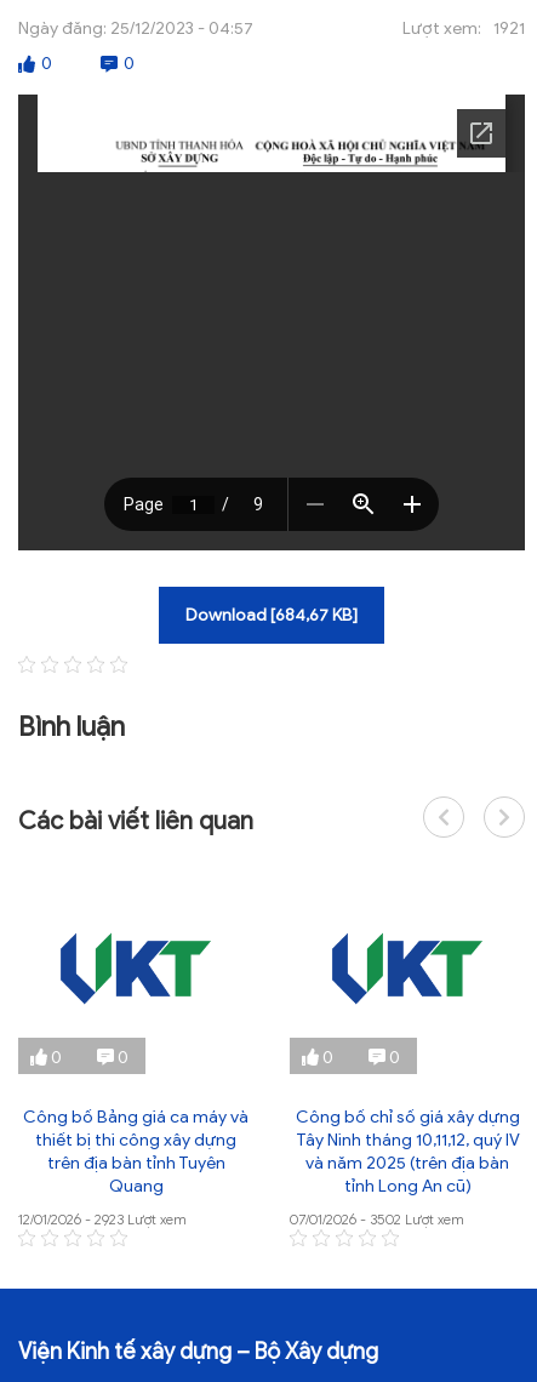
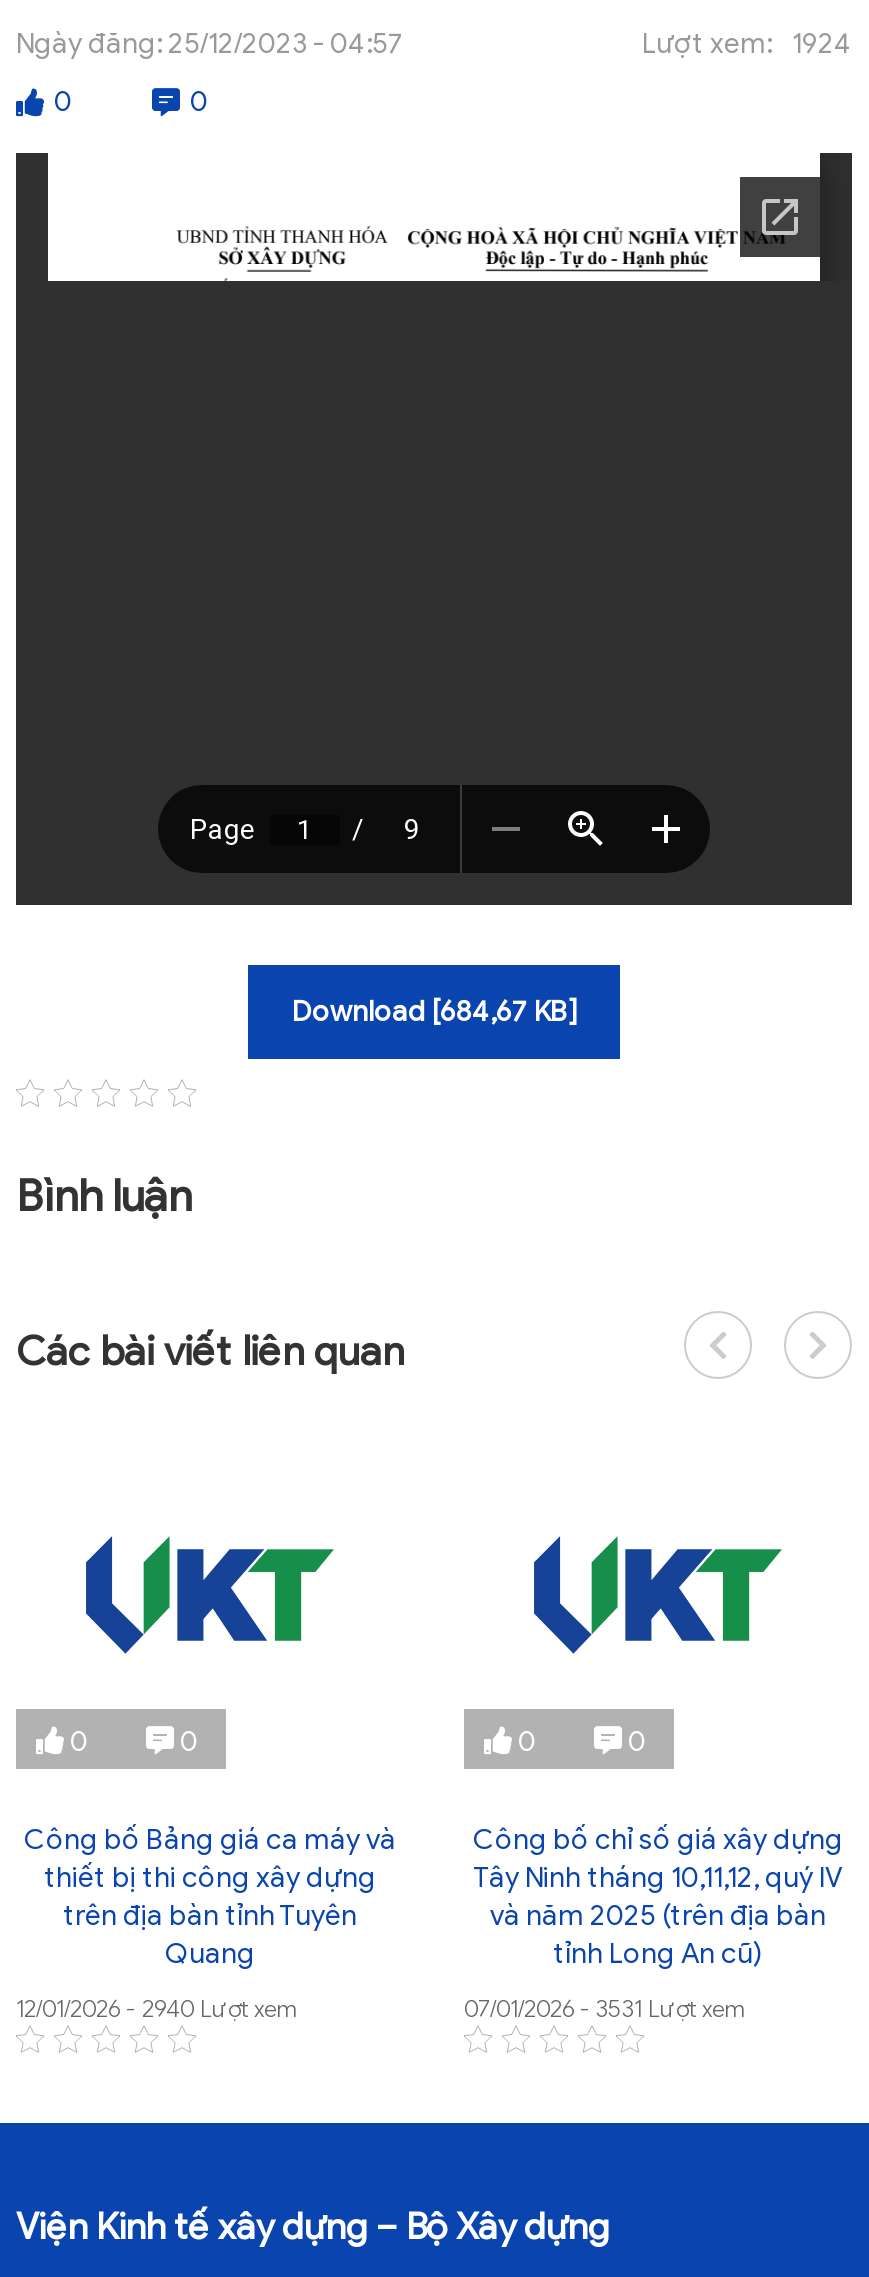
- Lượt xem: 1921
+ Lượt xem: 1924

- 12/01/2026 - 2923 Lượt xem
+ 12/01/2026 - 2940 Lượt xem

- 07/01/2026 - 3502 Lượt xem
+ 07/01/2026 - 3531 Lượt xem
